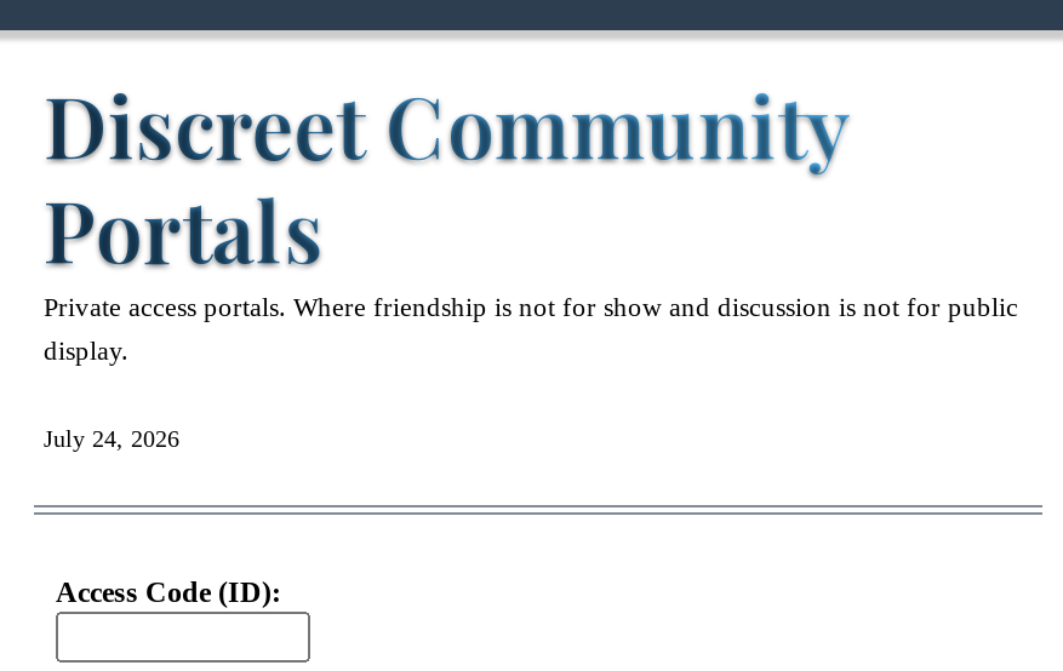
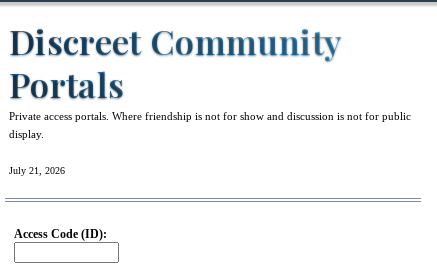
- July 24, 2026
+ July 21, 2026
